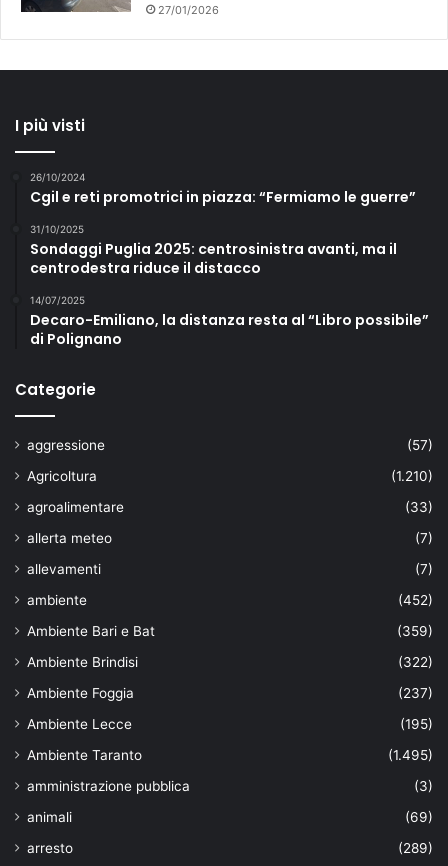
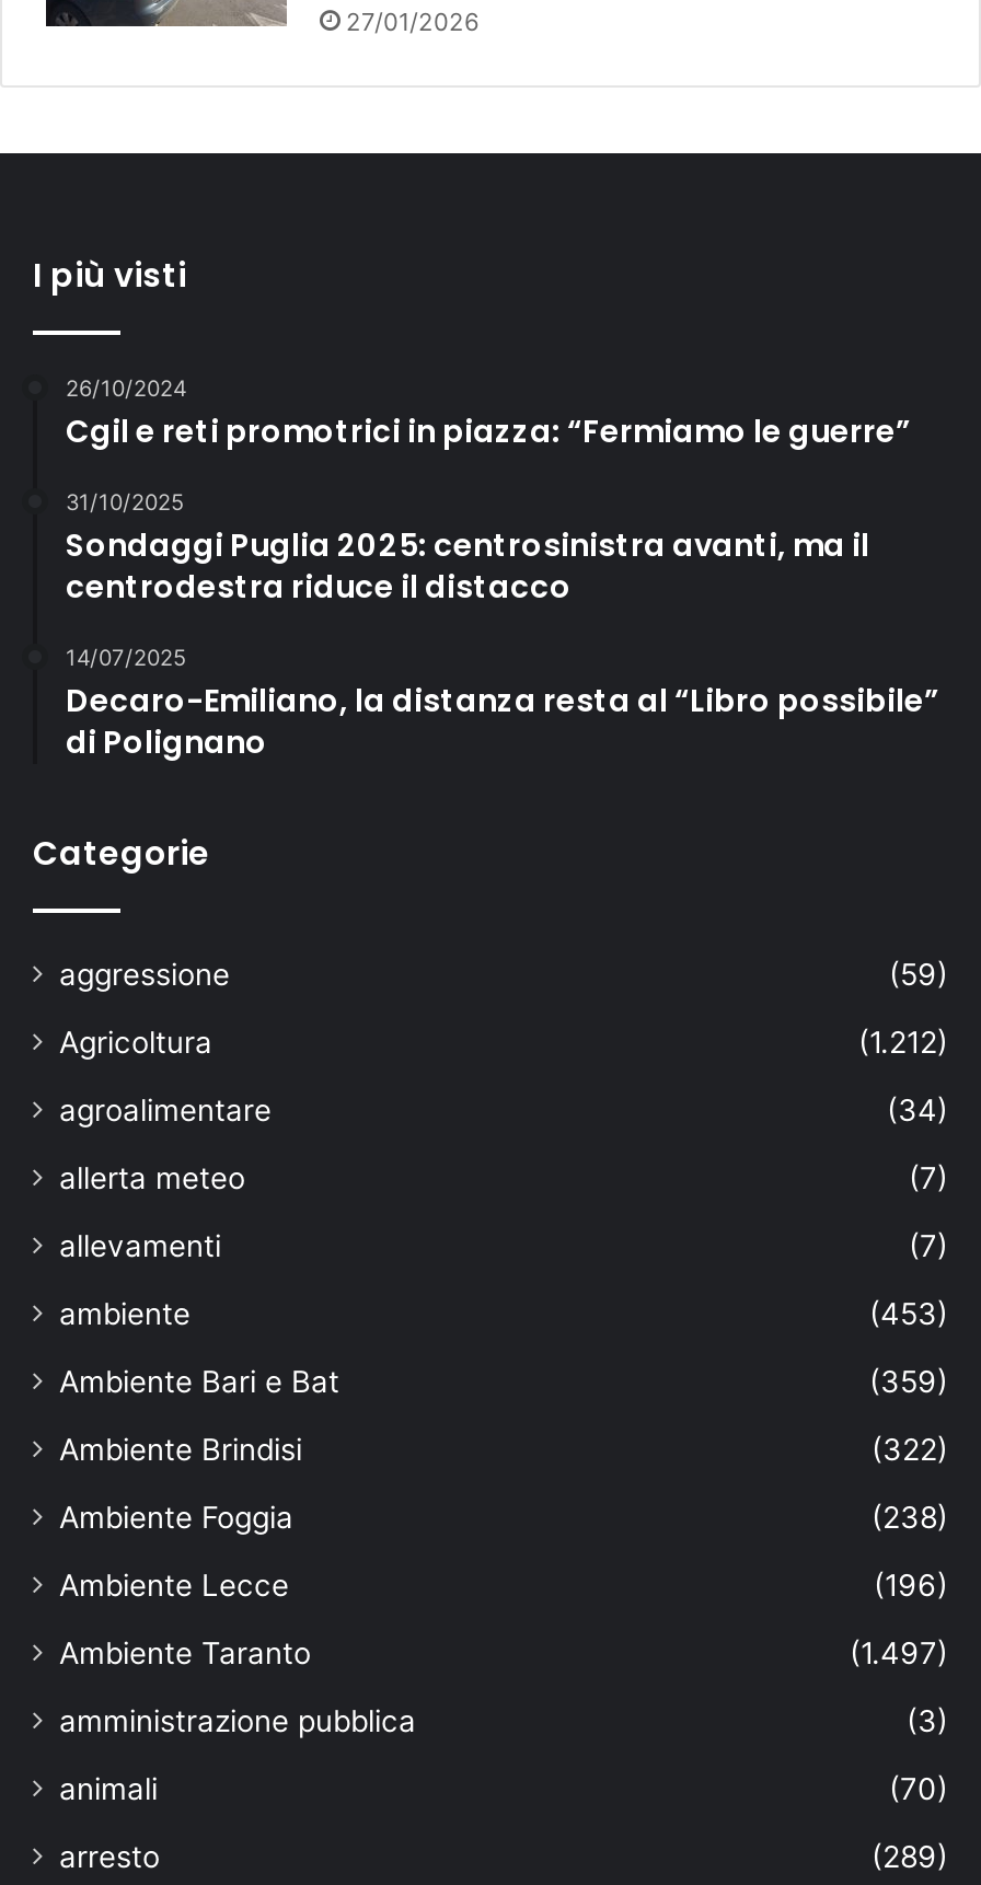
- (57)
+ (59)

- (1.210)
+ (1.212)

- (33)
+ (34)

- (452)
+ (453)

- (237)
+ (238)

- (195)
+ (196)

- (1.495)
+ (1.497)

- (69)
+ (70)
